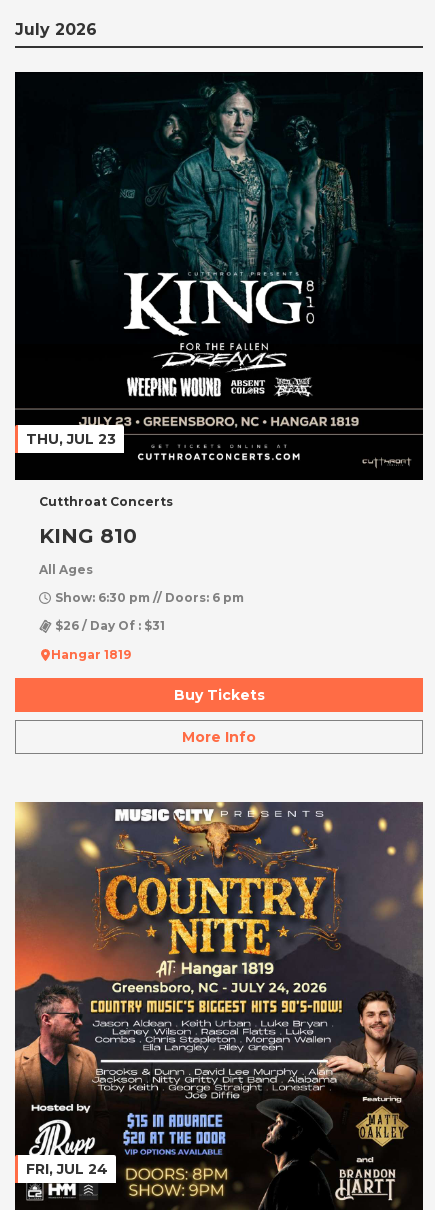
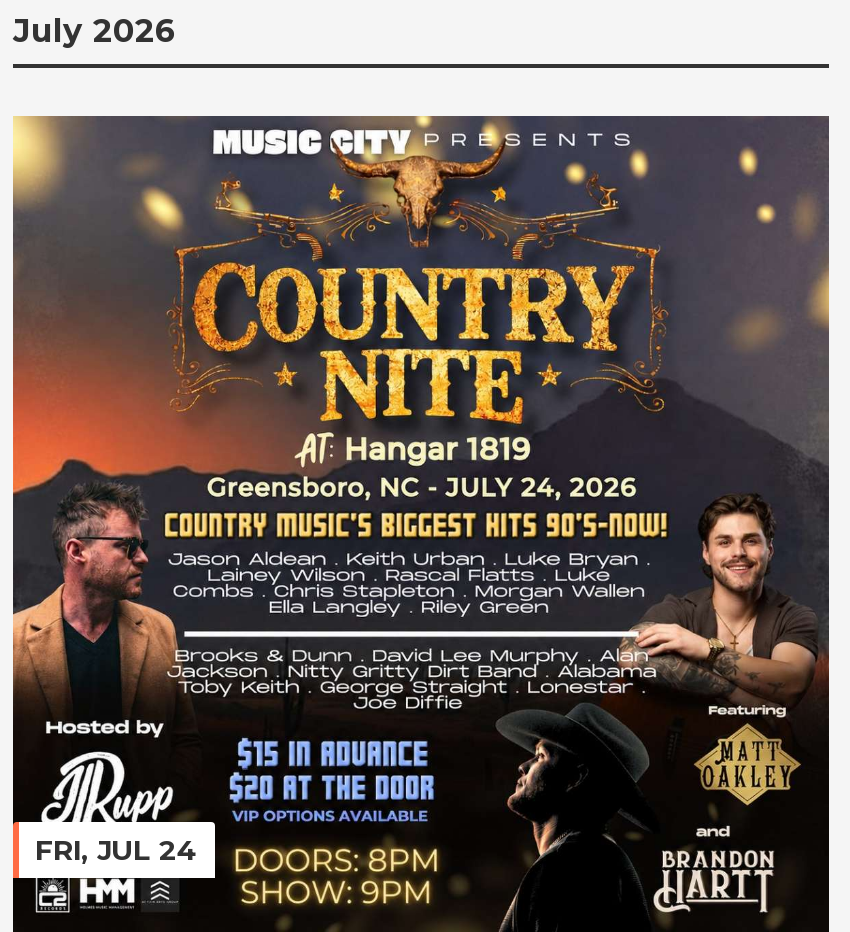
- [image]
- THU, JUL 23

- Cutthroat Concerts
- KING 810
- All Ages
- Show: 6:30 pm // Doors: 6 pm
- $26 / Day Of : $31
- Hangar 1819
- Buy Tickets
- More Info
